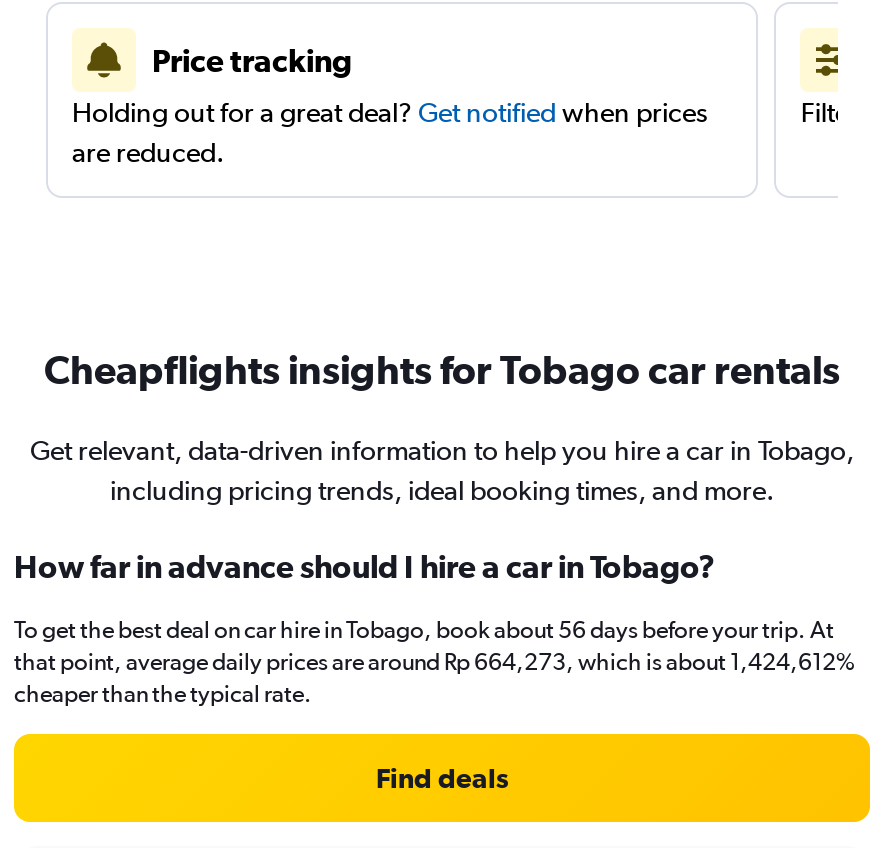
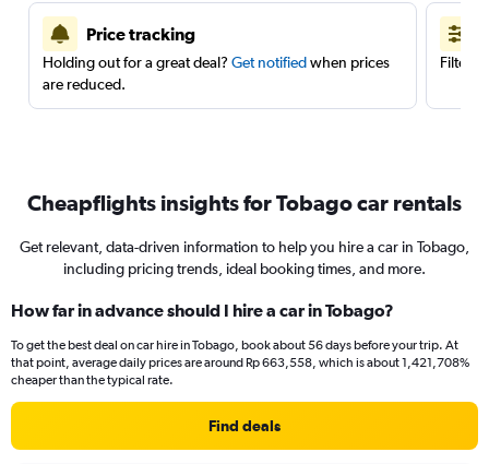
- that point, average daily prices are around Rp 664,273, which is about 1,424,612%
+ that point, average daily prices are around Rp 663,558, which is about 1,421,708%
